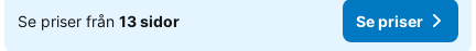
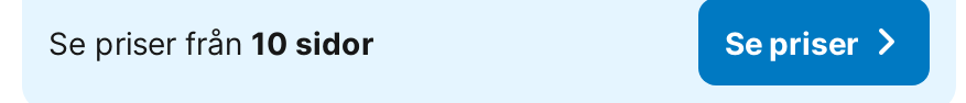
- Se priser från 13 sidor
+ Se priser från 10 sidor
